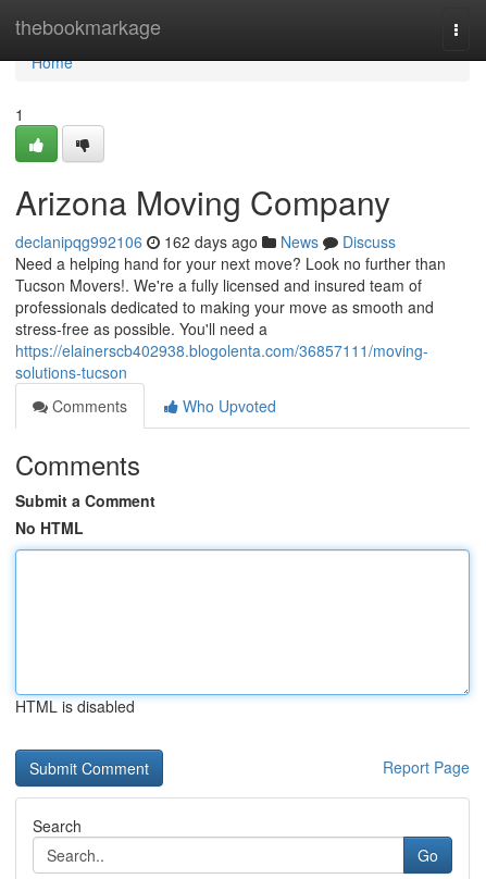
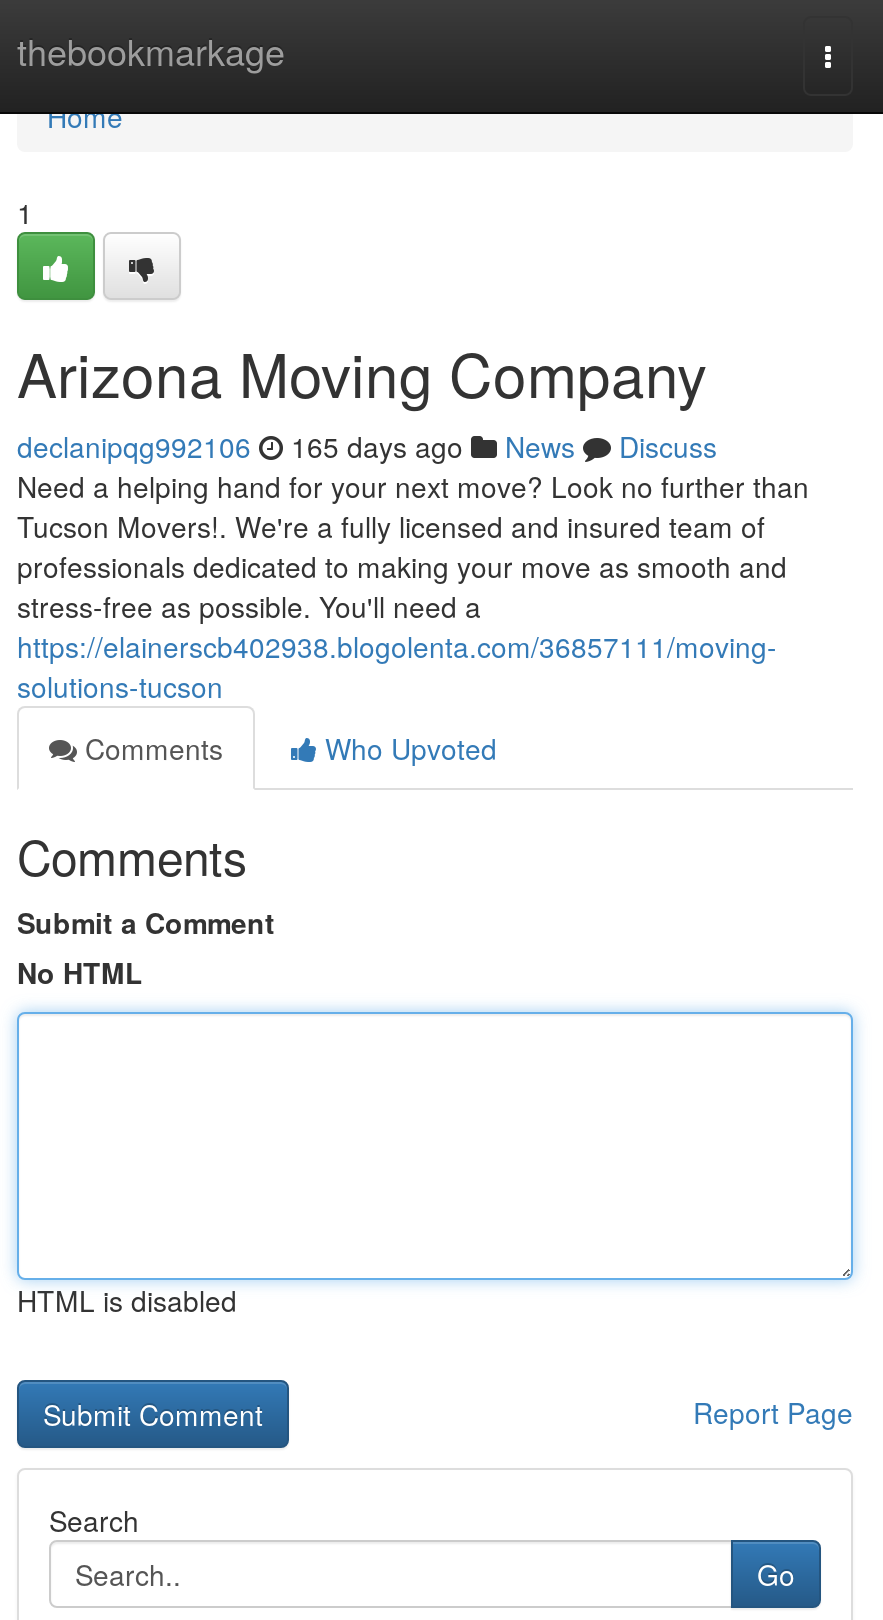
- declanipqg992106 162 days ago News Discuss
+ declanipqg992106 165 days ago News Discuss
